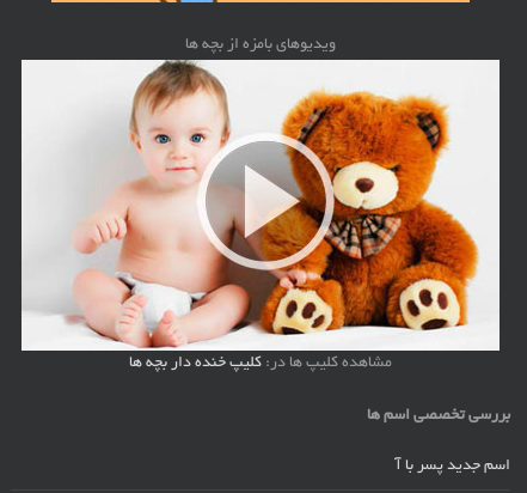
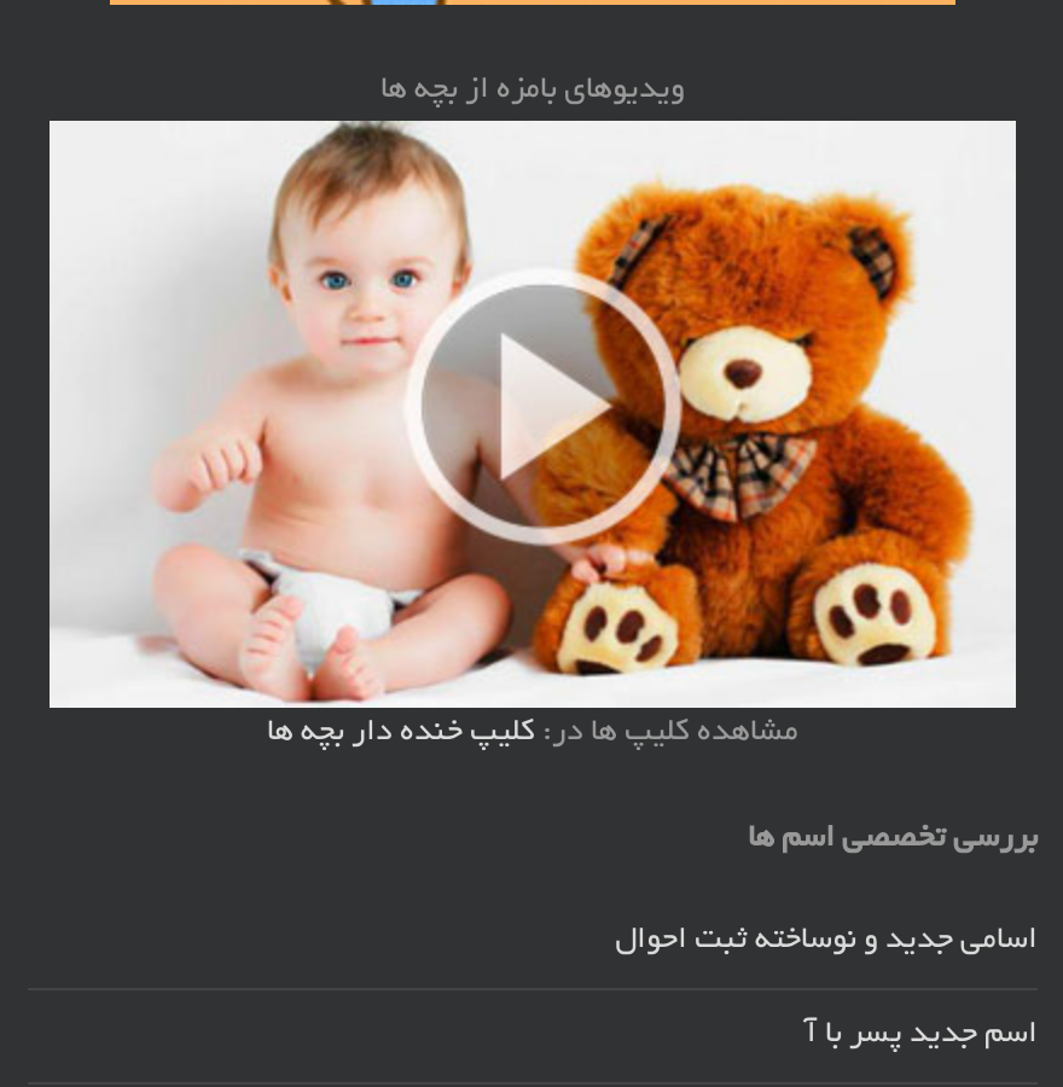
+ اسامی جدید و نوساخته ثبت احوال
